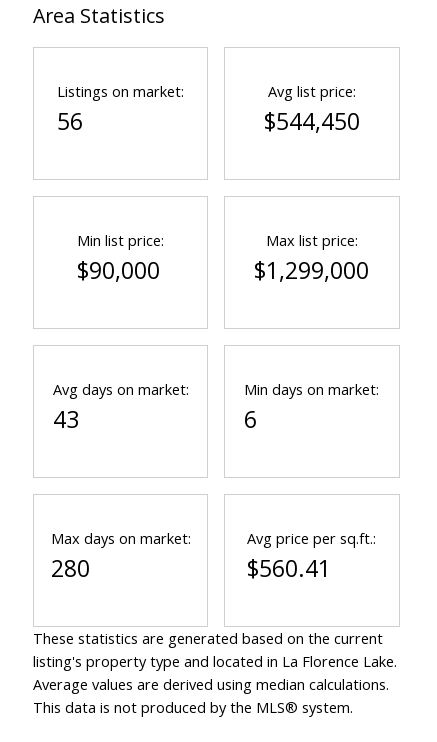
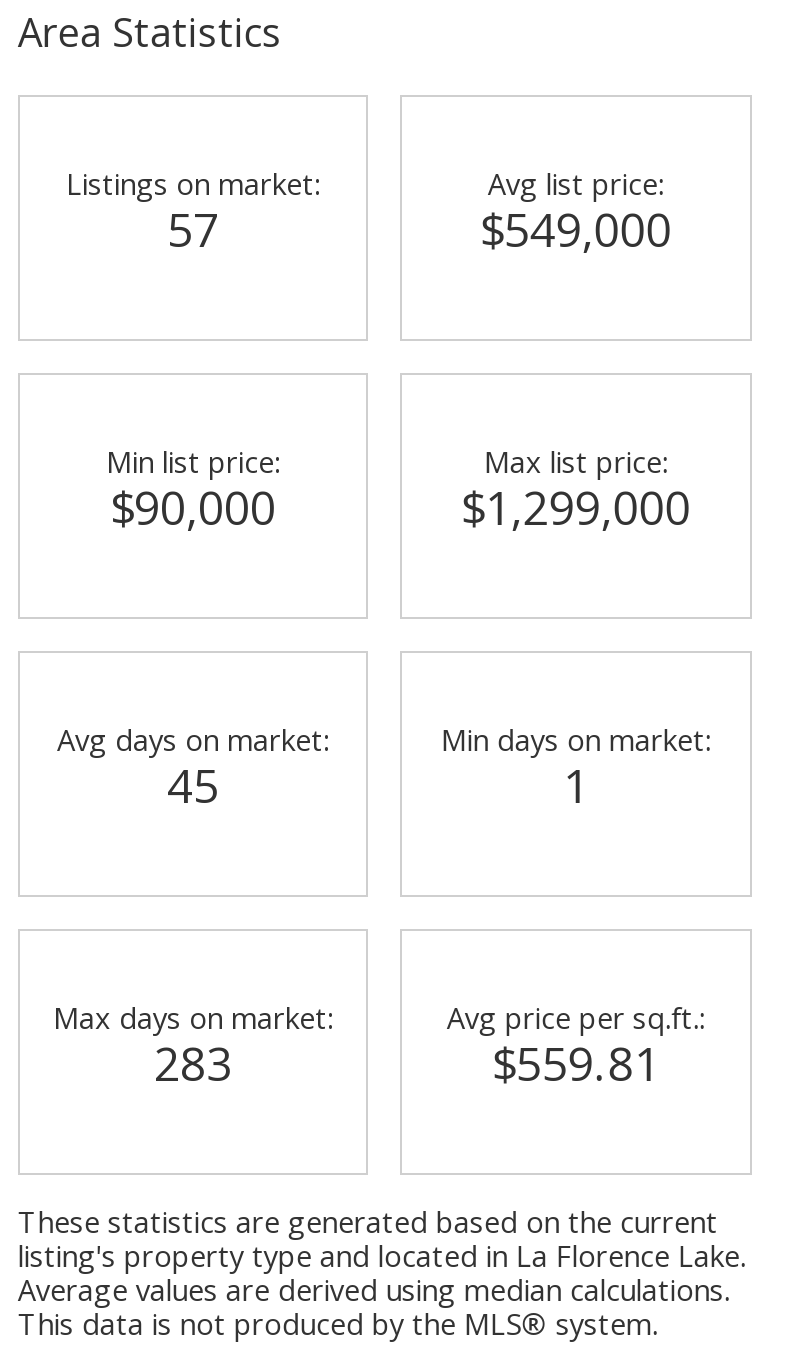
- 56
+ 57

- $544,450
+ $549,000

- 43
+ 45

- 6
+ 1

- 280
+ 283

- $560.41
+ $559.81
